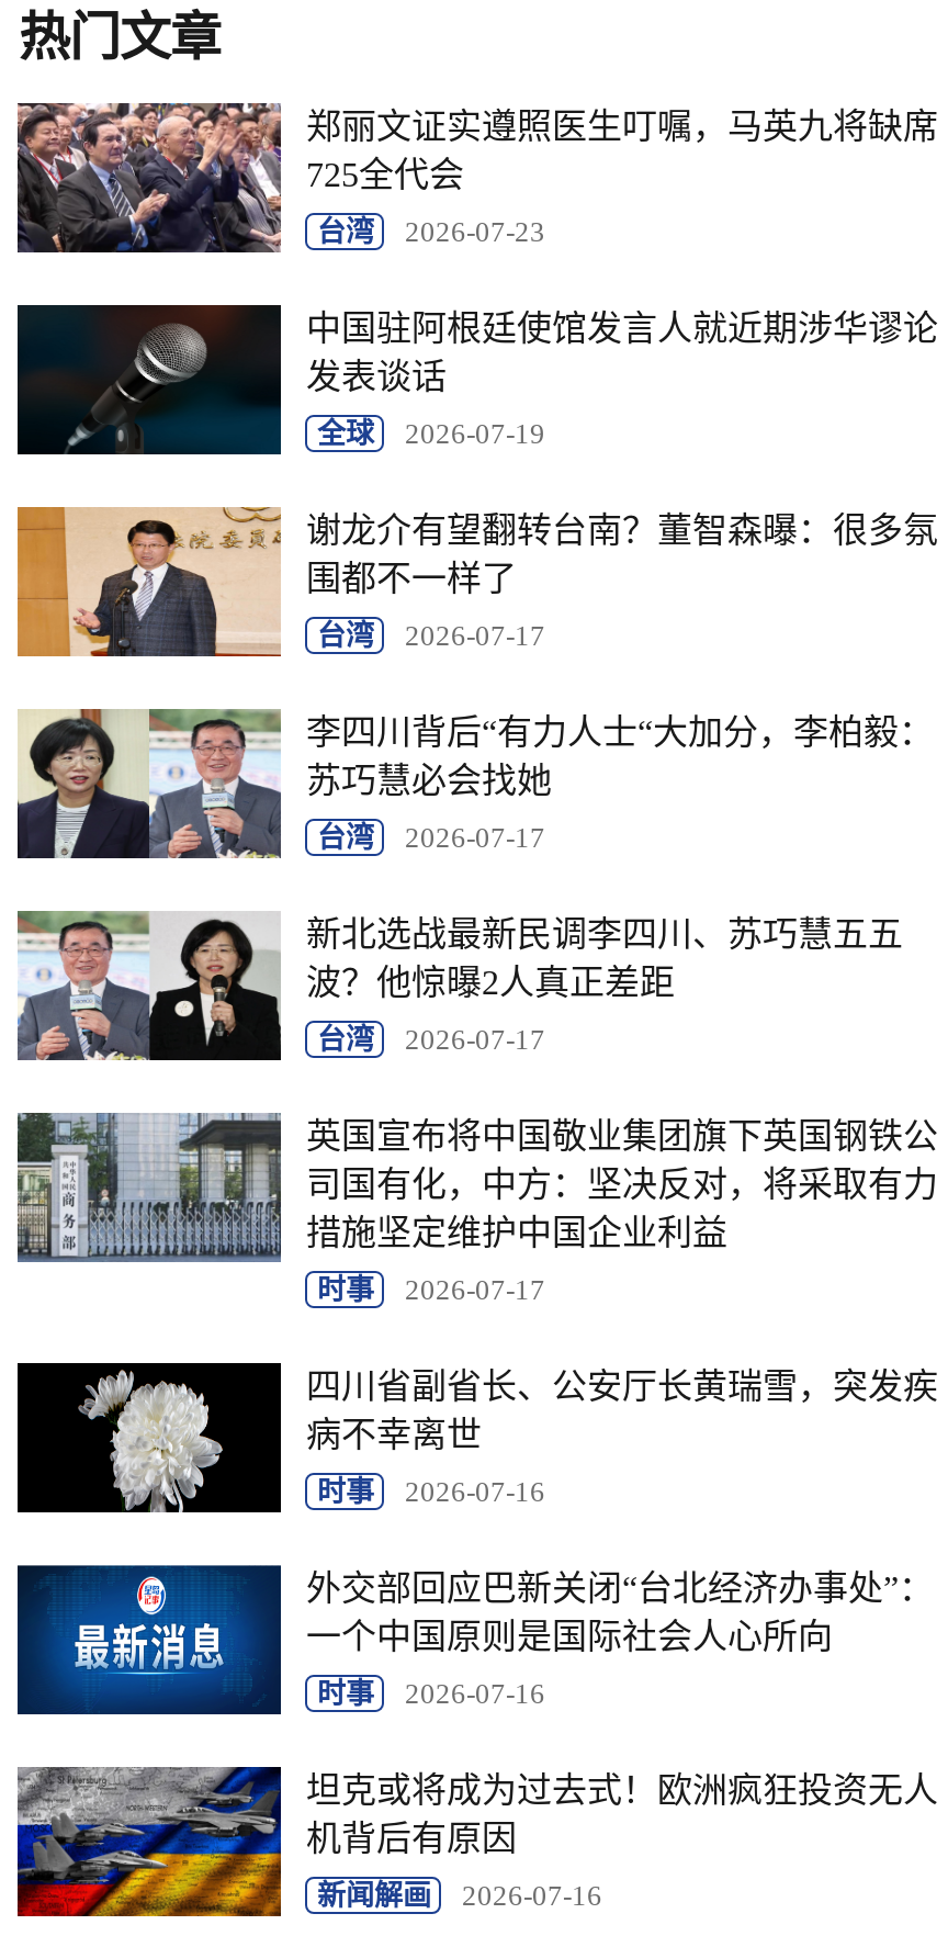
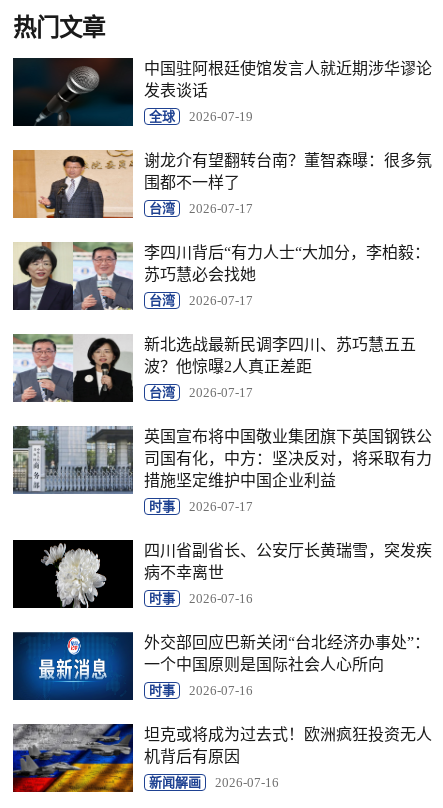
- [image]
- 郑丽文证实遵照医生叮嘱，马英九将缺席
- 725全代会
- 台湾
- 2026-07-23
